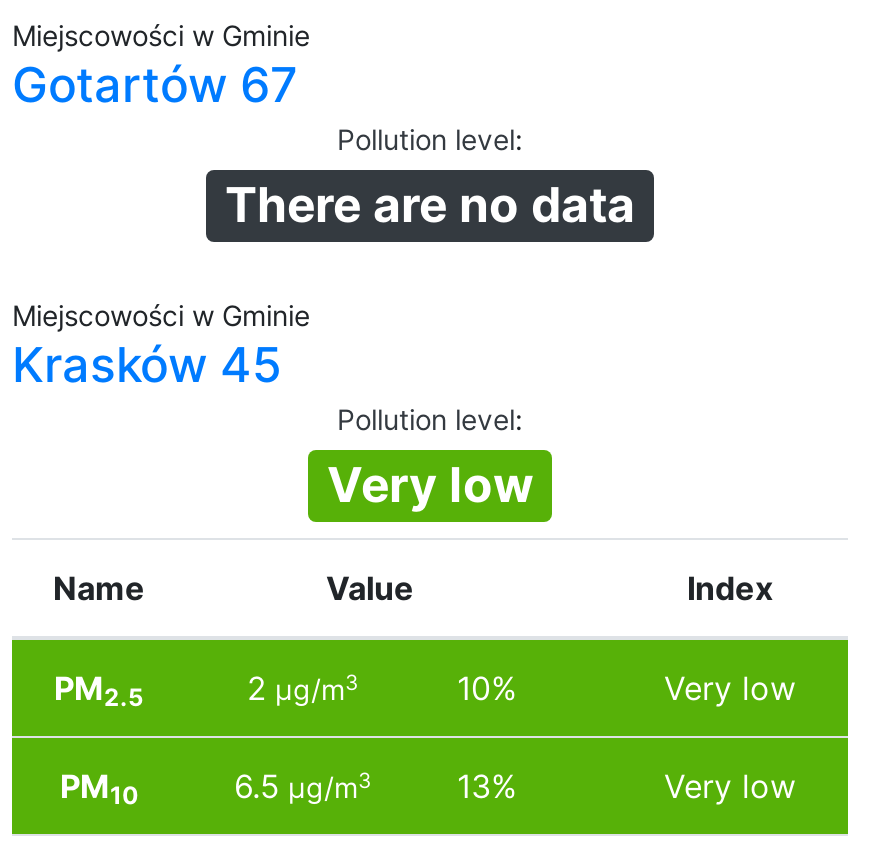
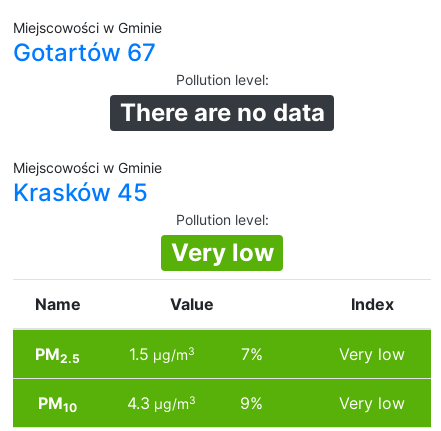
- 2 µg/m3
+ 1.5 µg/m3

- 10%
+ 7%

- 6.5 µg/m3
+ 4.3 µg/m3

- 13%
+ 9%
